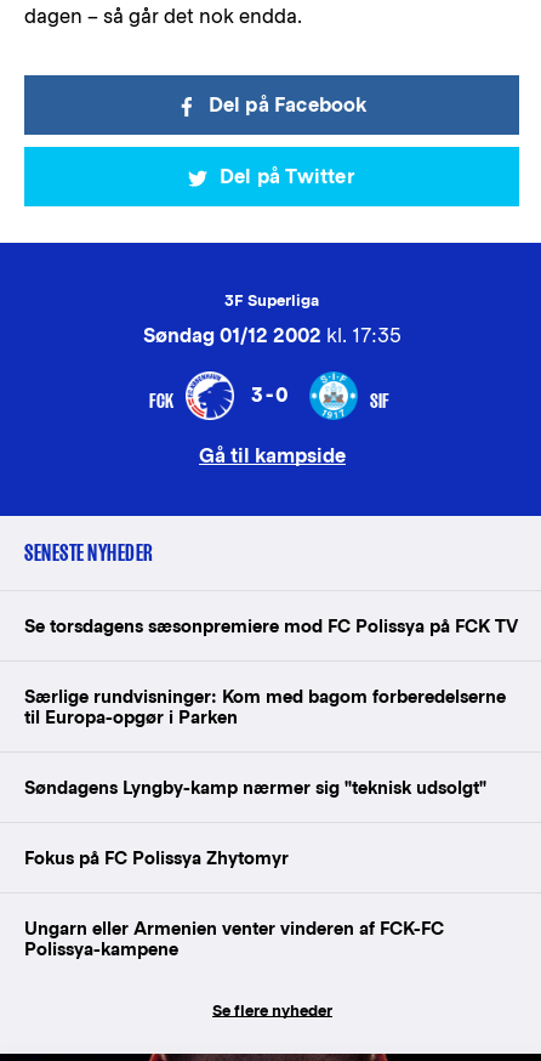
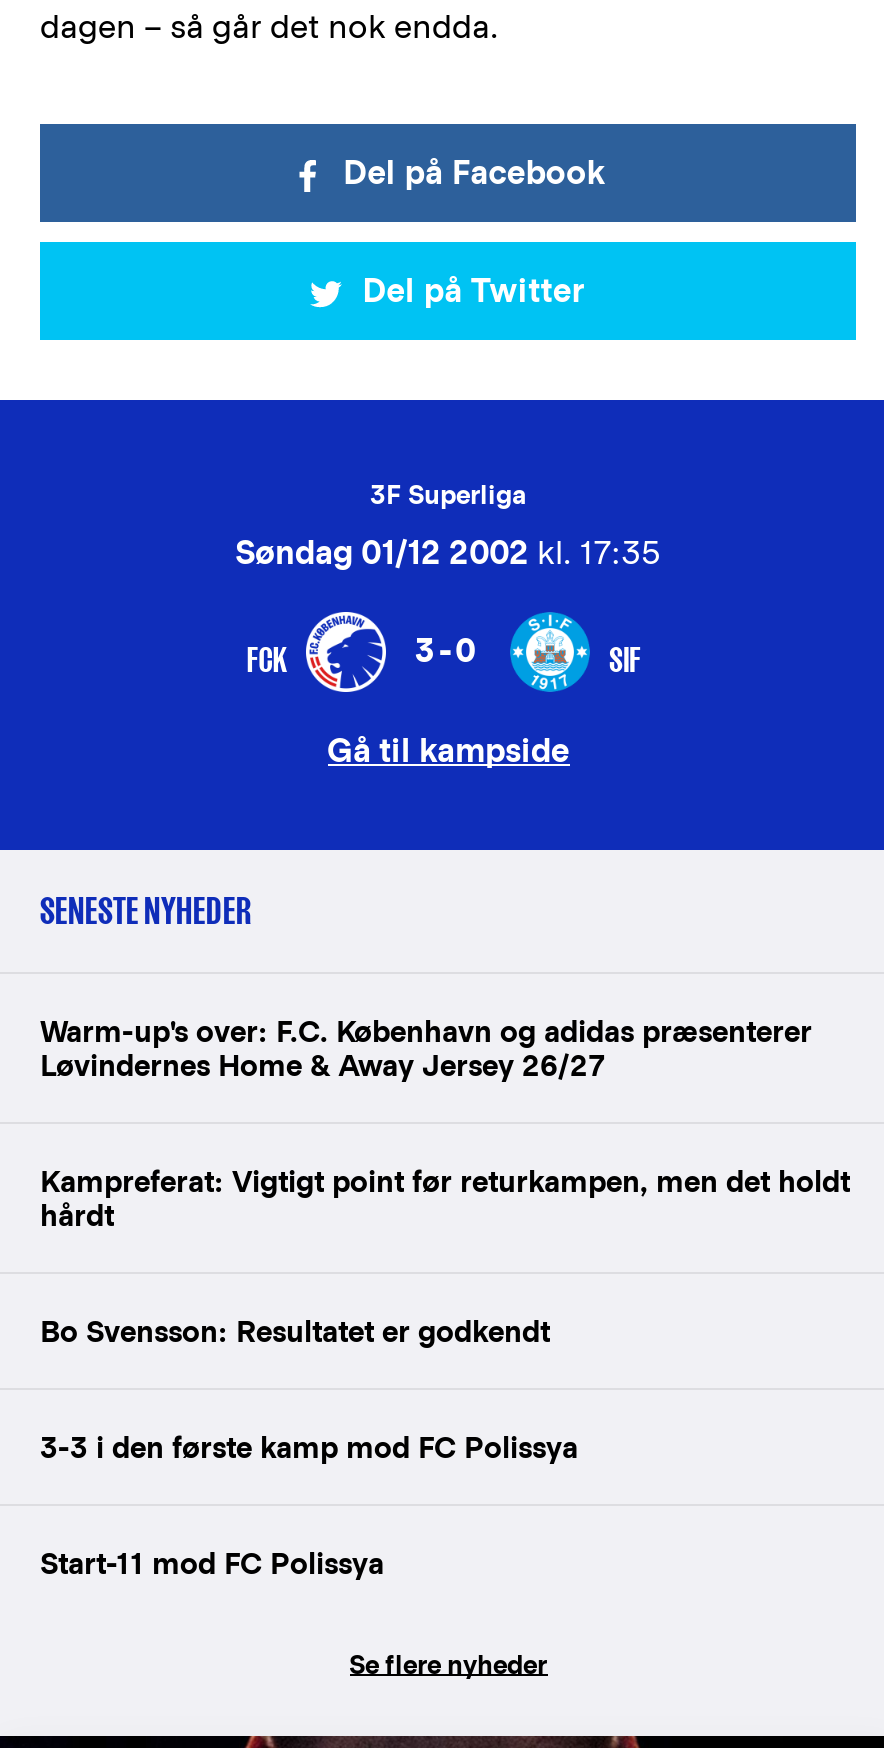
- Se torsdagens sæsonpremiere mod FC Polissya på FCK TV
+ Warm-up's over: F.C. København og adidas præsenterer
+ Løvindernes Home & Away Jersey 26/27

- Særlige rundvisninger: Kom med bagom forberedelserne
- til Europa-opgør i Parken
+ Kampreferat: Vigtigt point før returkampen, men det holdt
+ hårdt

- Søndagens Lyngby-kamp nærmer sig "teknisk udsolgt"
+ Bo Svensson: Resultatet er godkendt

- Fokus på FC Polissya Zhytomyr
+ 3-3 i den første kamp mod FC Polissya

- Ungarn eller Armenien venter vinderen af FCK-FC
- Polissya-kampene
+ Start-11 mod FC Polissya
